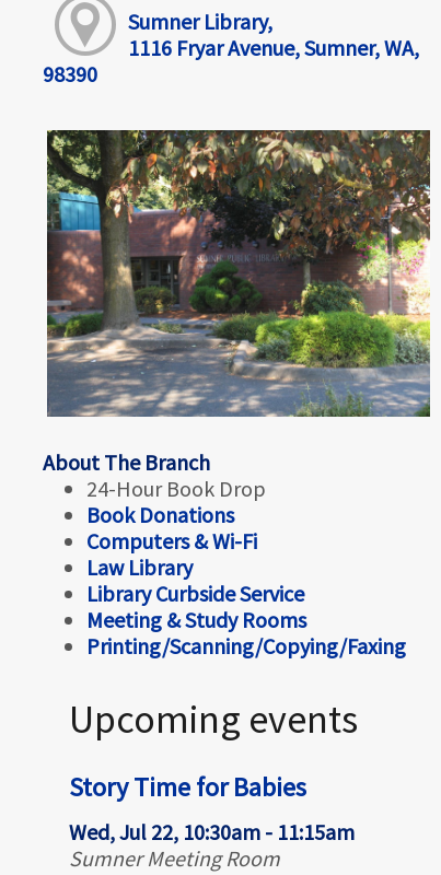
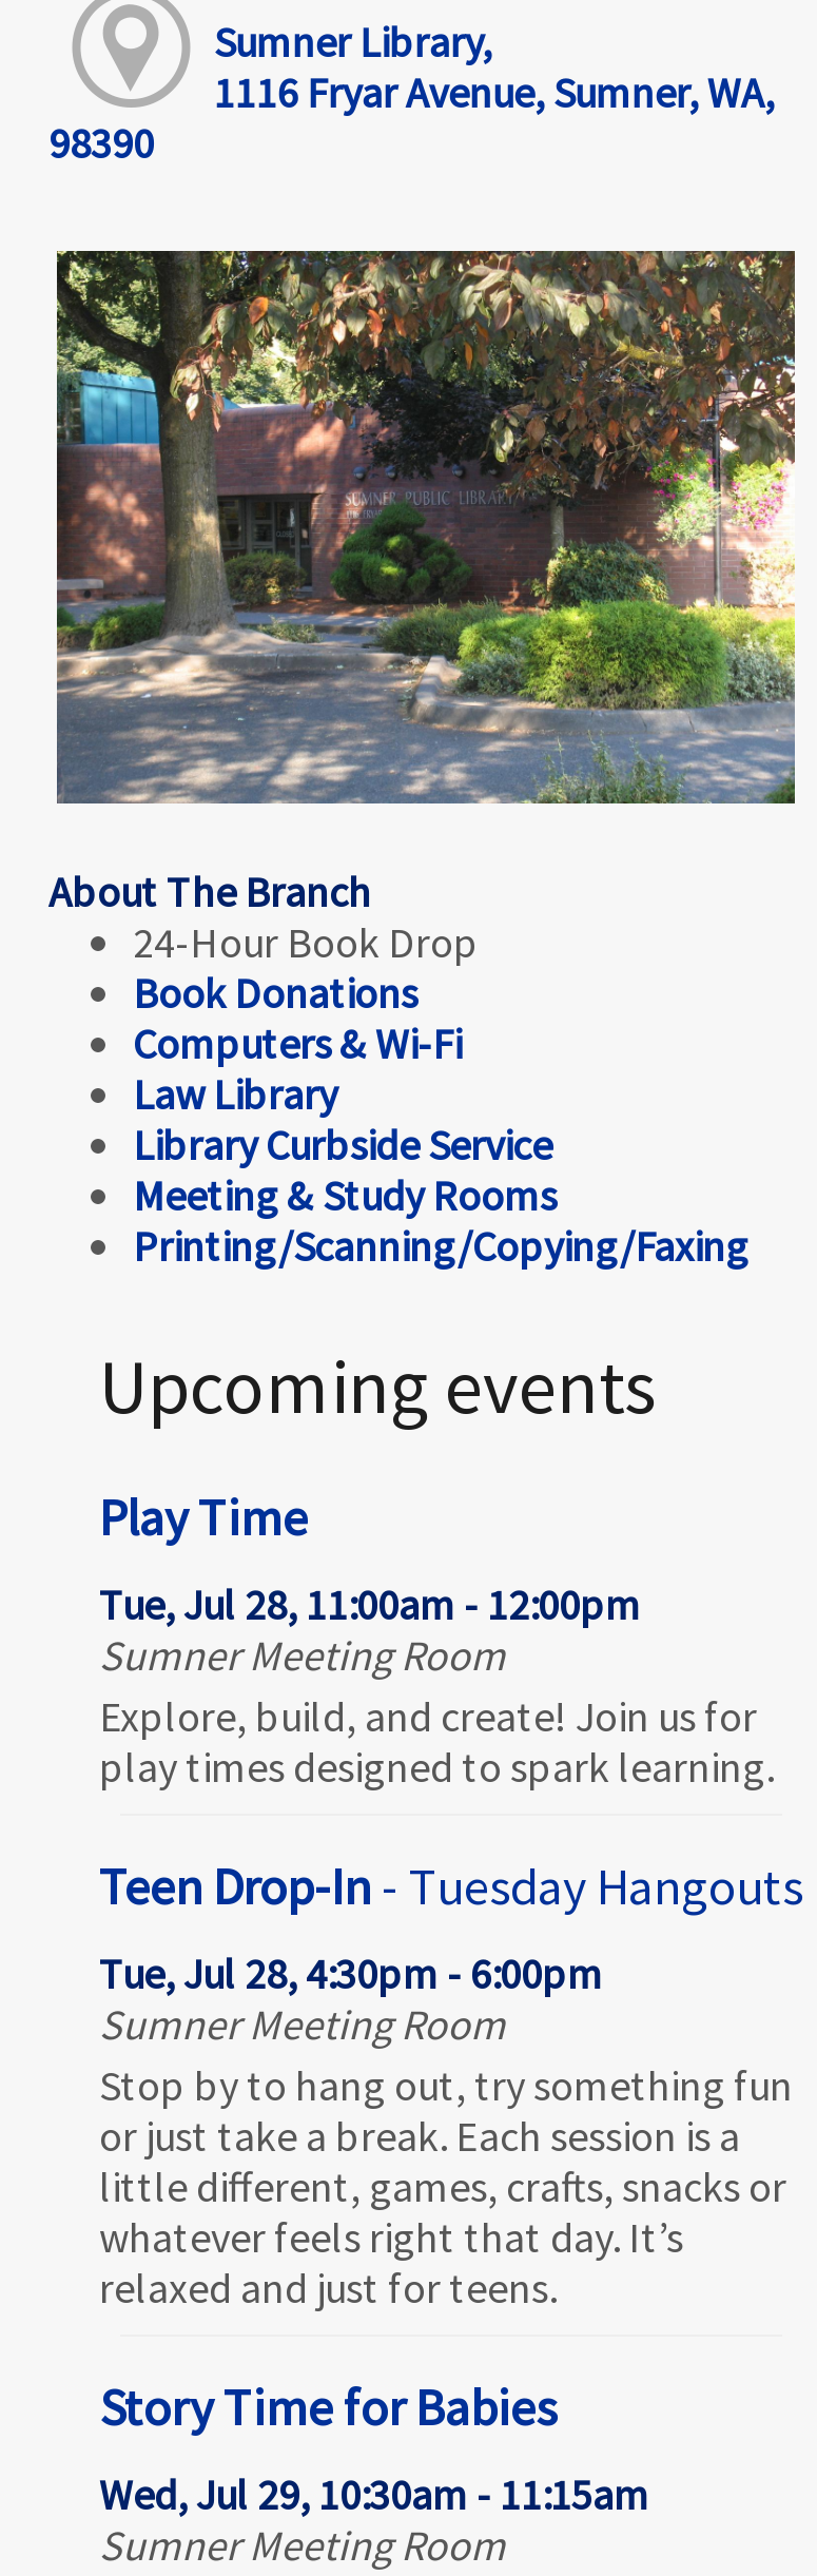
+ Play Time
+ Tue, Jul 28, 11:00am - 12:00pm
+ Sumner Meeting Room
+ Explore, build, and create! Join us for
+ play times designed to spark learning.
+ Teen Drop-In - Tuesday Hangouts
+ Tue, Jul 28, 4:30pm - 6:00pm
+ Sumner Meeting Room
+ Stop by to hang out, try something fun
+ or just take a break. Each session is a
+ little different, games, crafts, snacks or
+ whatever feels right that day. It’s
+ relaxed and just for teens.

- Wed, Jul 22, 10:30am - 11:15am
+ Wed, Jul 29, 10:30am - 11:15am
